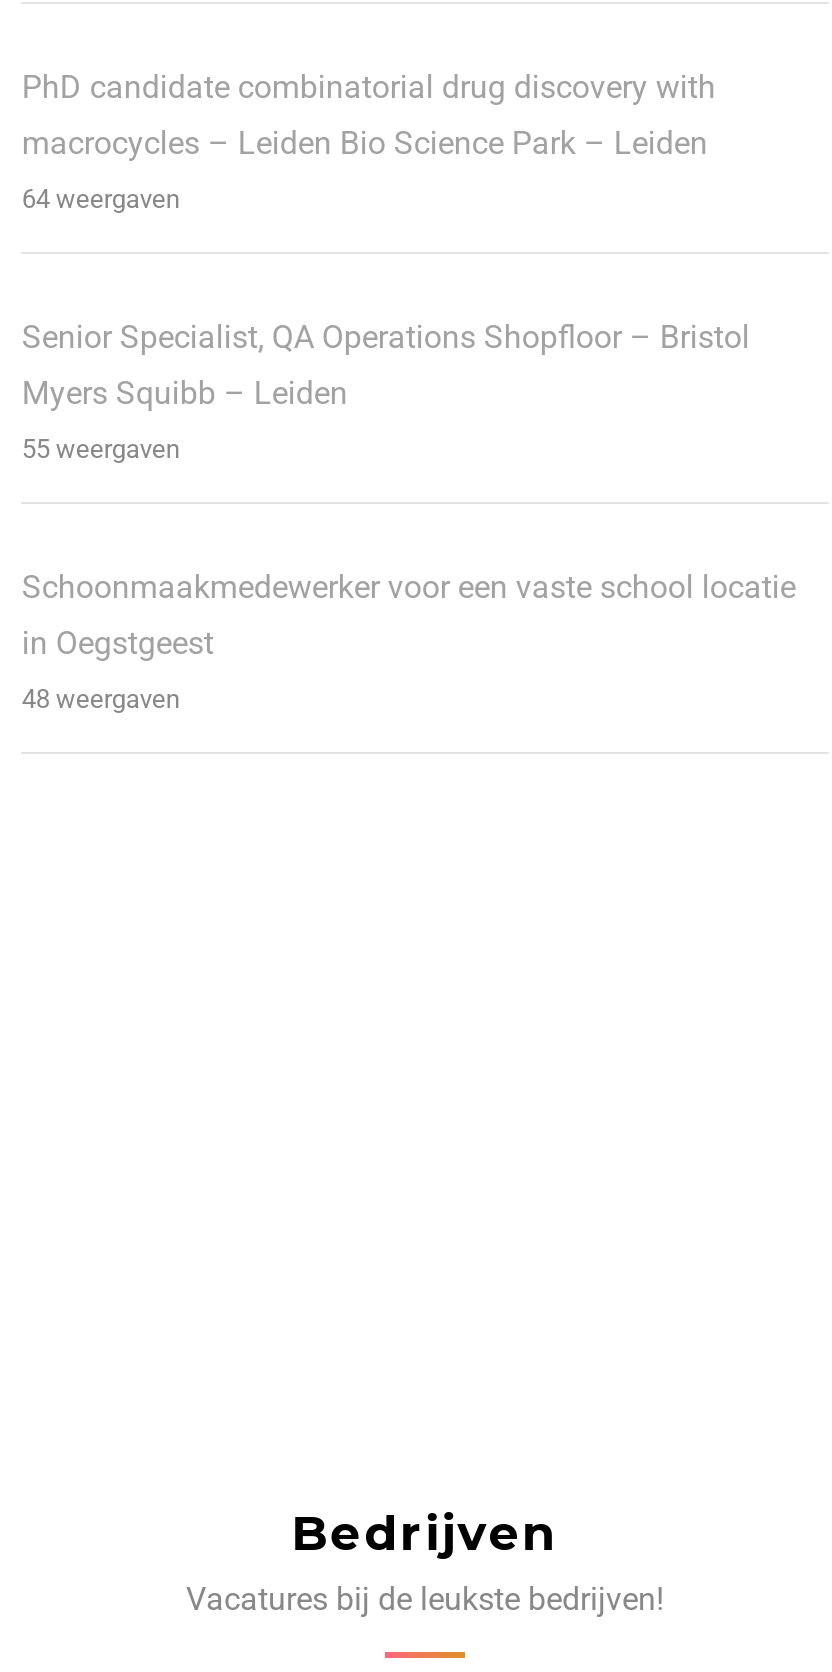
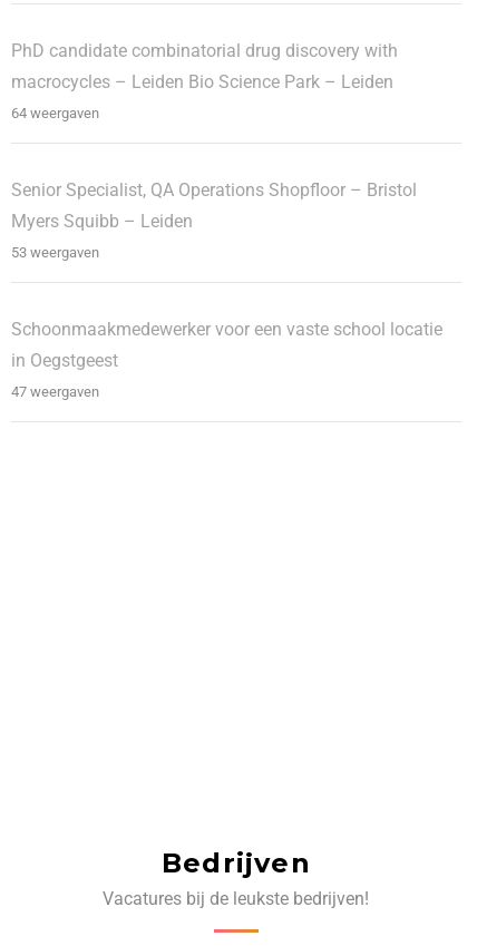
- 55 weergaven
+ 53 weergaven

- 48 weergaven
+ 47 weergaven
